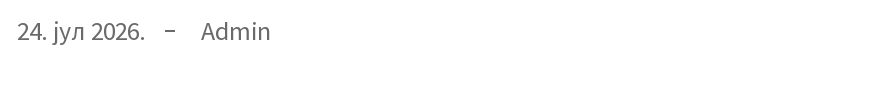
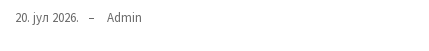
- 24. јул 2026. Admin
+ 20. јул 2026. Admin
